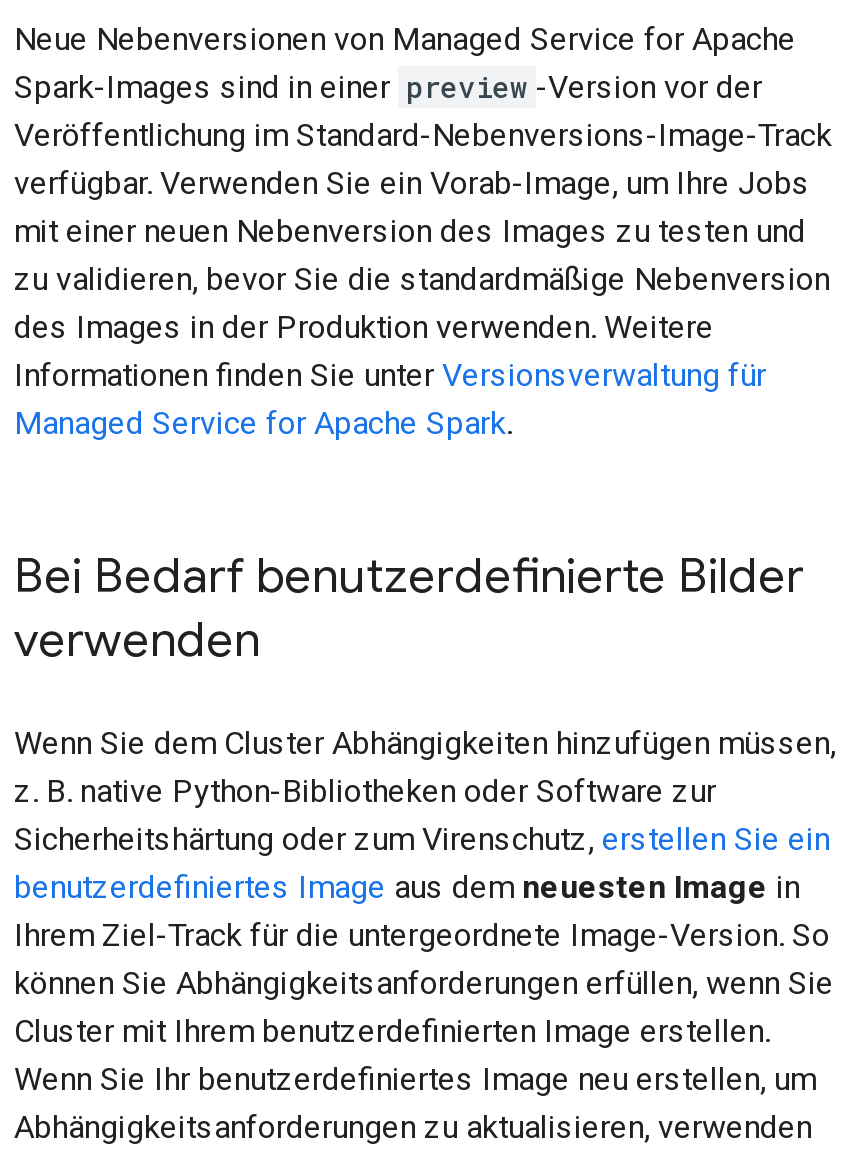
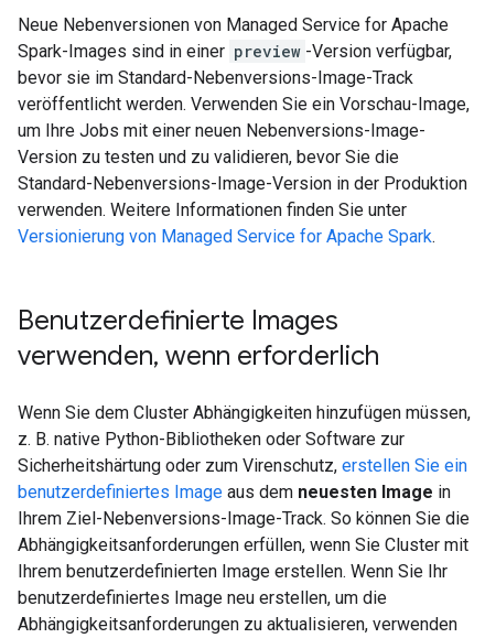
- Spark-Images sind in einer preview -Version vor der
- Veröffentlichung im Standard-Nebenversions-Image-Track
- verfügbar. Verwenden Sie ein Vorab-Image, um Ihre Jobs
- mit einer neuen Nebenversion des Images zu testen und
- zu validieren, bevor Sie die standardmäßige Nebenversion
- des Images in der Produktion verwenden. Weitere
- Informationen finden Sie unter Versionsverwaltung für
- Managed Service for Apache Spark.
+ Spark-Images sind in einer preview -Version verfügbar,
+ bevor sie im Standard-Nebenversions-Image-Track
+ veröffentlicht werden. Verwenden Sie ein Vorschau-Image,
+ um Ihre Jobs mit einer neuen Nebenversions-Image-
+ Version zu testen und zu validieren, bevor Sie die
+ Standard-Nebenversions-Image-Version in der Produktion
+ verwenden. Weitere Informationen finden Sie unter
+ Versionierung von Managed Service for Apache Spark.

- Bei Bedarf benutzerdefinierte Bilder
- verwenden
+ Benutzerdefinierte Images
+ verwenden, wenn erforderlich

- Ihrem Ziel-Track für die untergeordnete Image-Version. So
- können Sie Abhängigkeitsanforderungen erfüllen, wenn Sie
- Cluster mit Ihrem benutzerdefinierten Image erstellen.
- Wenn Sie Ihr benutzerdefiniertes Image neu erstellen, um
+ Ihrem Ziel-Nebenversions-Image-Track. So können Sie die
+ Abhängigkeitsanforderungen erfüllen, wenn Sie Cluster mit
+ Ihrem benutzerdefinierten Image erstellen. Wenn Sie Ihr
+ benutzerdefiniertes Image neu erstellen, um die
